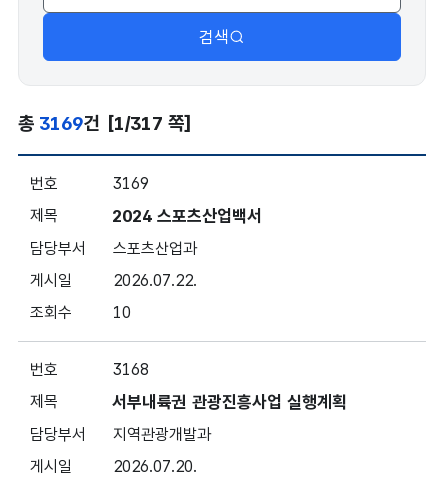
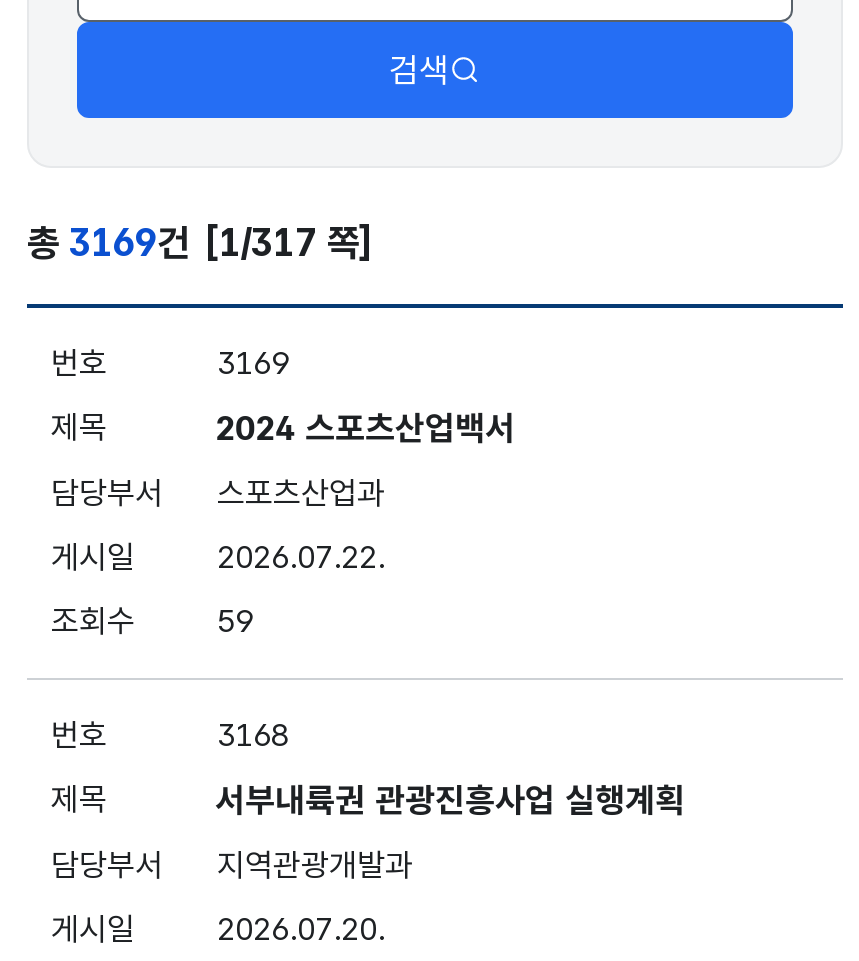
- 10
+ 59
